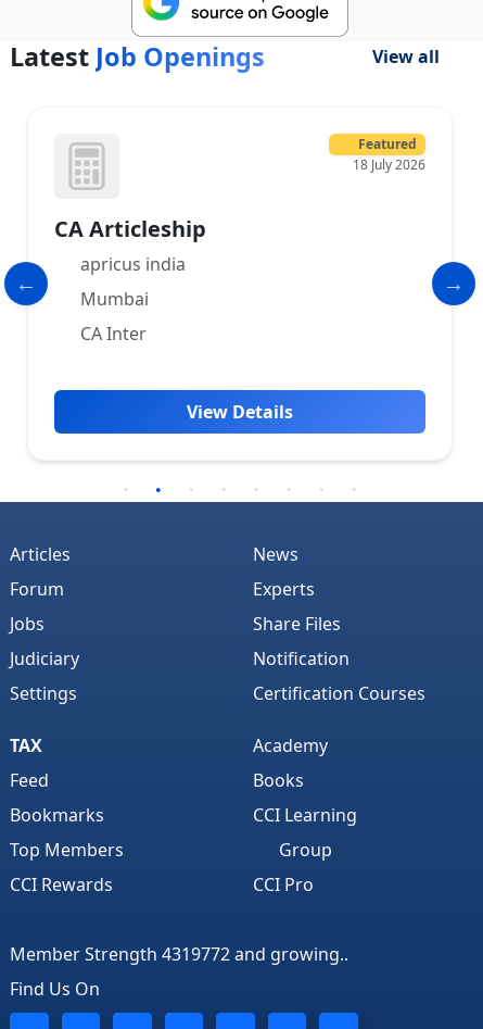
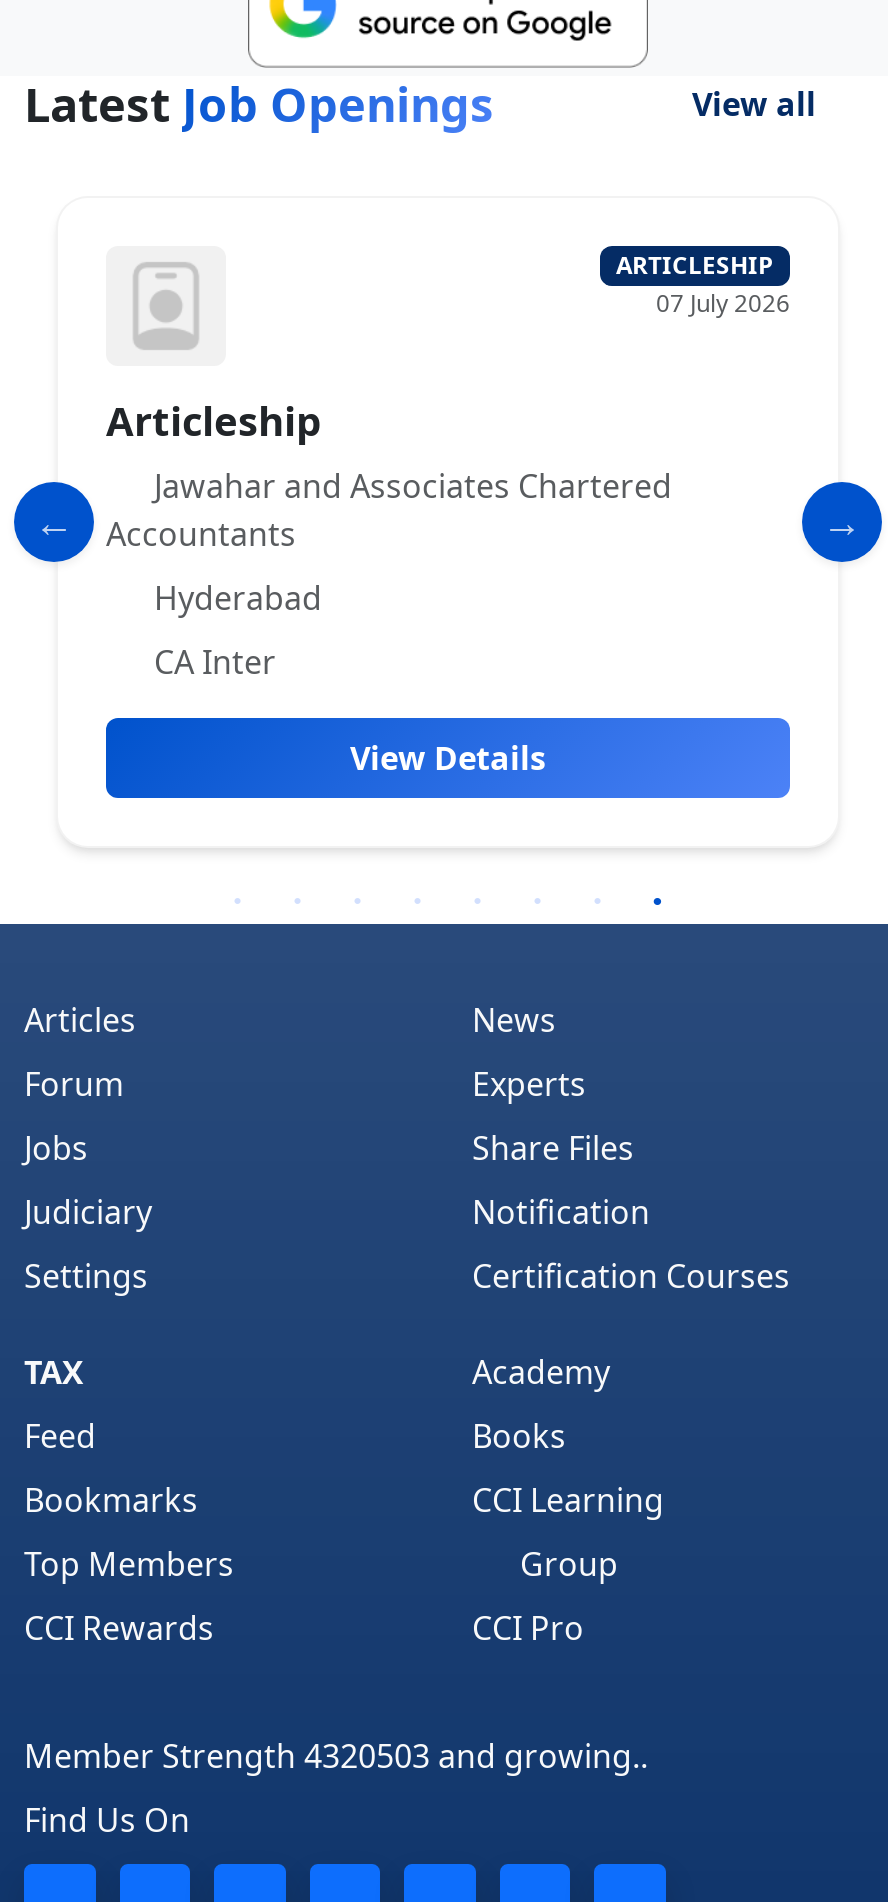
- Featured
- 18 July 2026
+ ARTICLESHIP
+ 07 July 2026

- CA Articleship
- apricus india
+ Articleship
+ Jawahar and Associates Chartered
+ Accountants

- Mumbai
+ Hyderabad

moved down: CA Inter

- Member Strength 4319772 and growing..
+ Member Strength 4320503 and growing..
